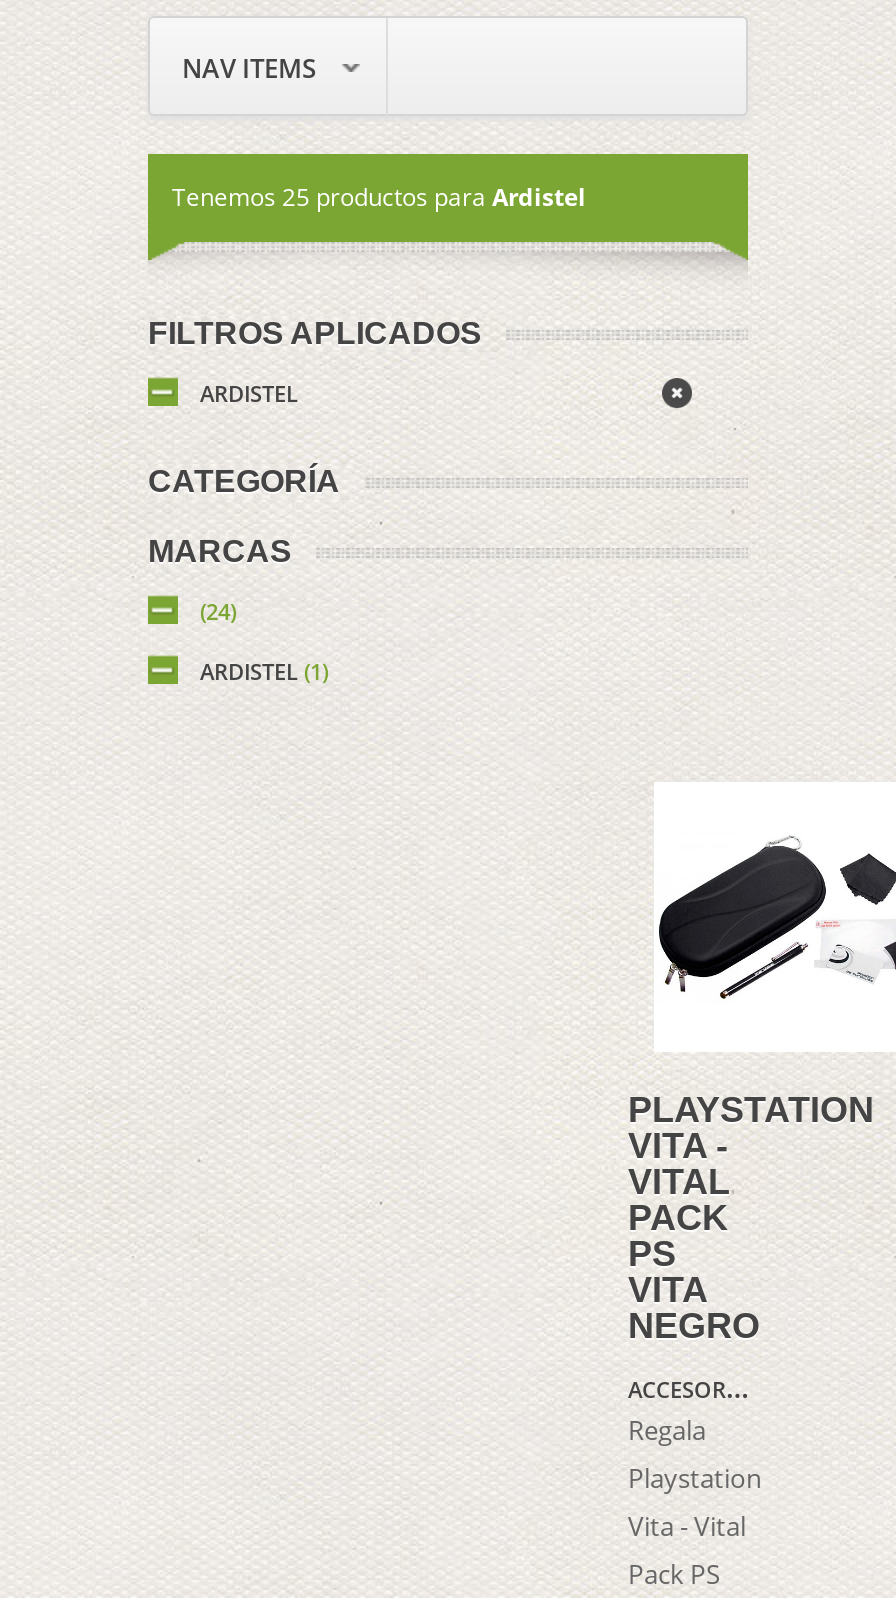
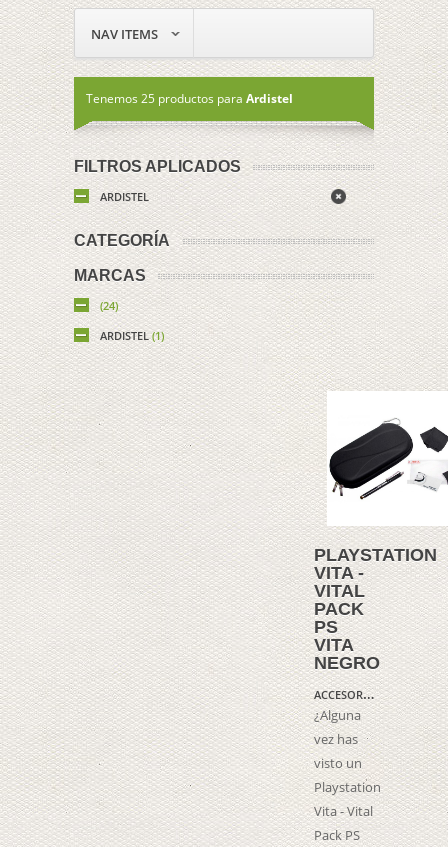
- Regala
+ ¿Alguna
+ vez has
+ visto un
